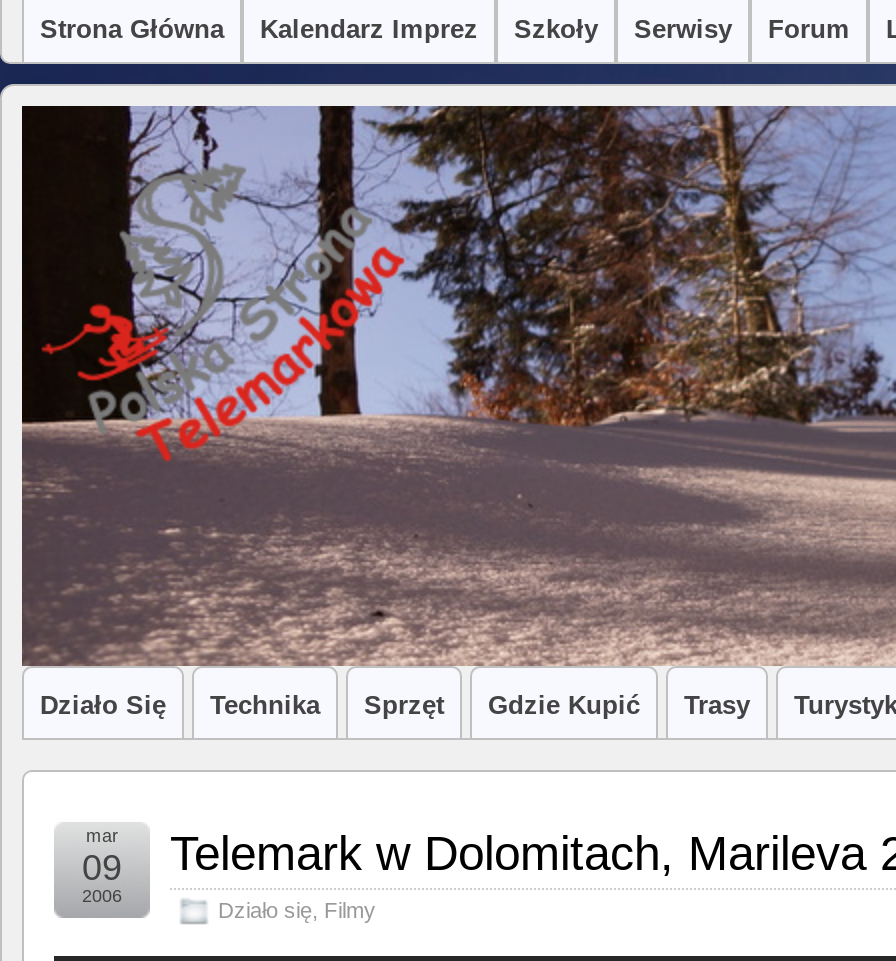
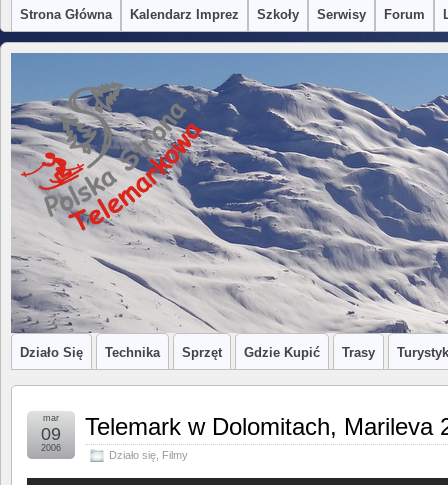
- [image]
+ [image]
